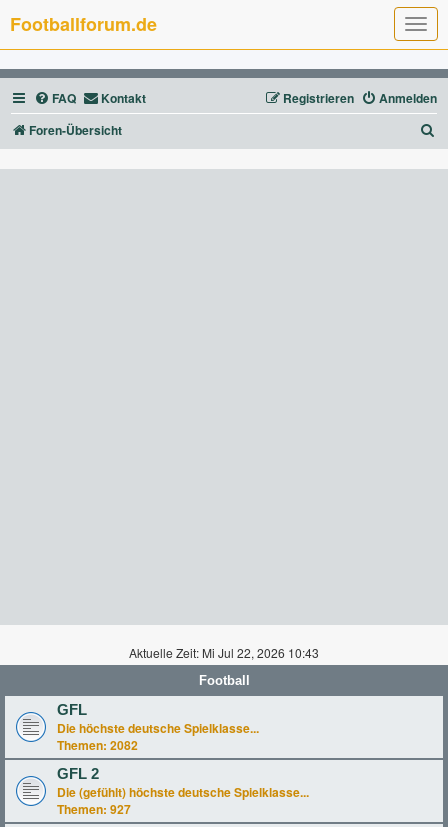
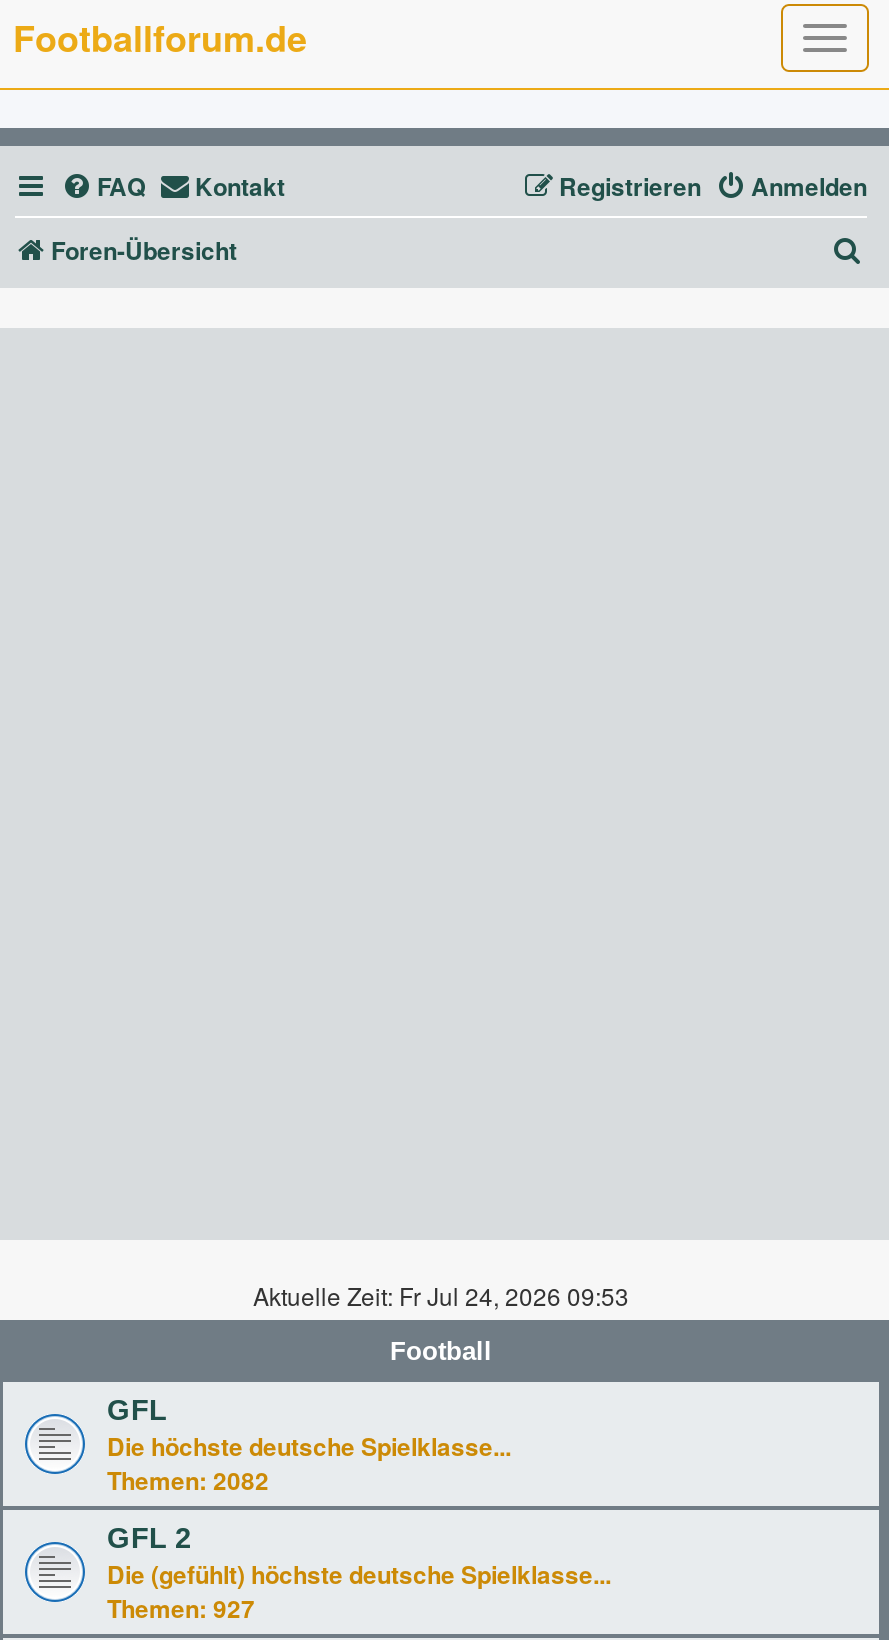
- Aktuelle Zeit: Mi Jul 22, 2026 10:43
+ Aktuelle Zeit: Fr Jul 24, 2026 09:53
